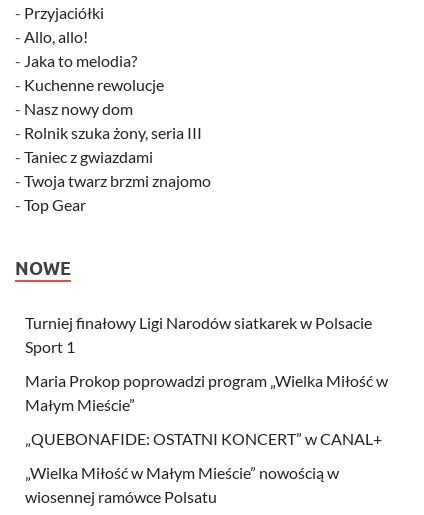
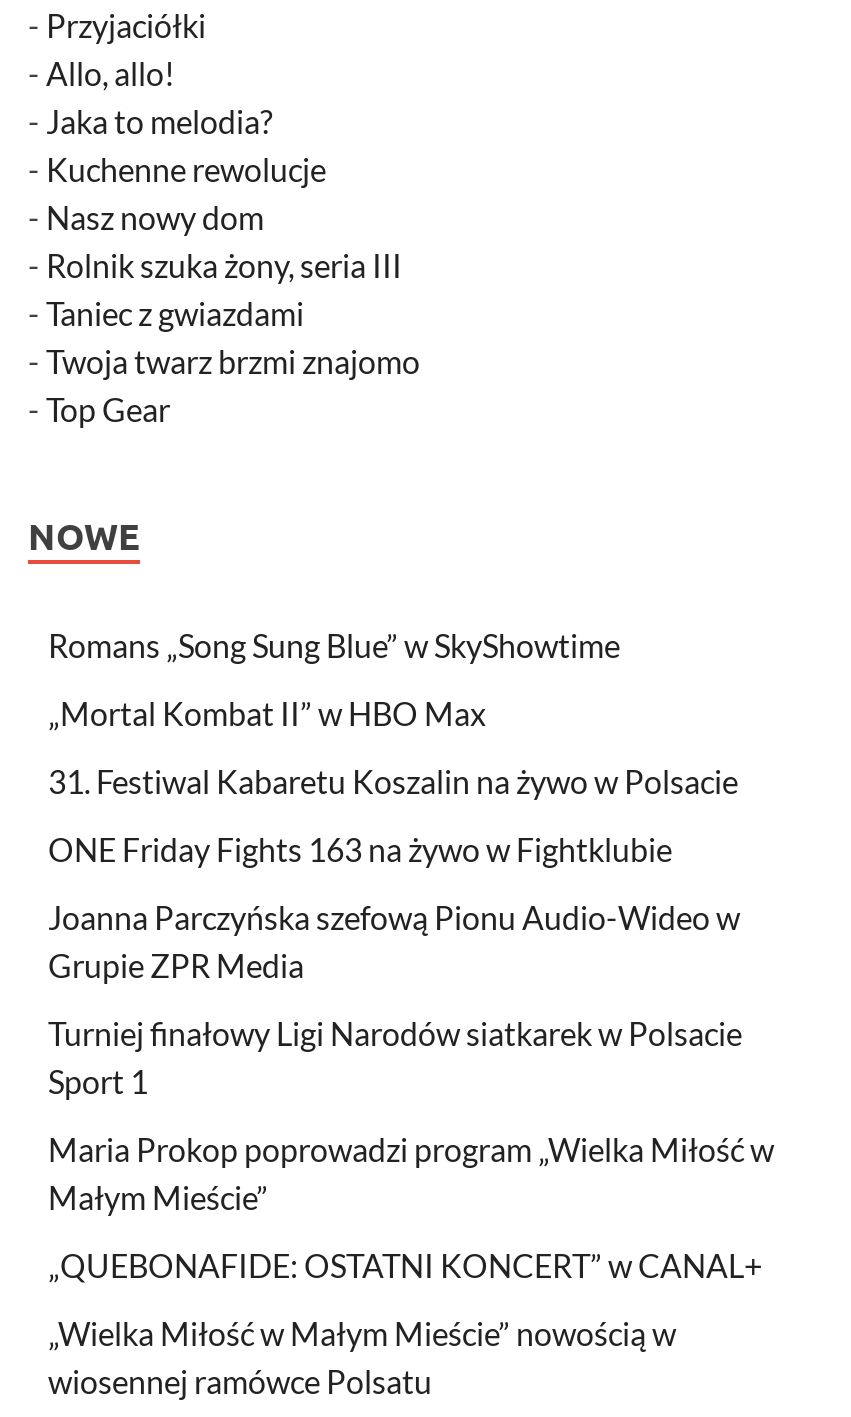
+ Romans „Song Sung Blue” w SkyShowtime
+ „Mortal Kombat II” w HBO Max
+ 31. Festiwal Kabaretu Koszalin na żywo w Polsacie
+ ONE Friday Fights 163 na żywo w Fightklubie
+ Joanna Parczyńska szefową Pionu Audio-Wideo w
+ Grupie ZPR Media
